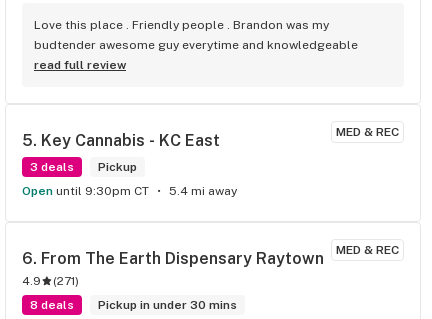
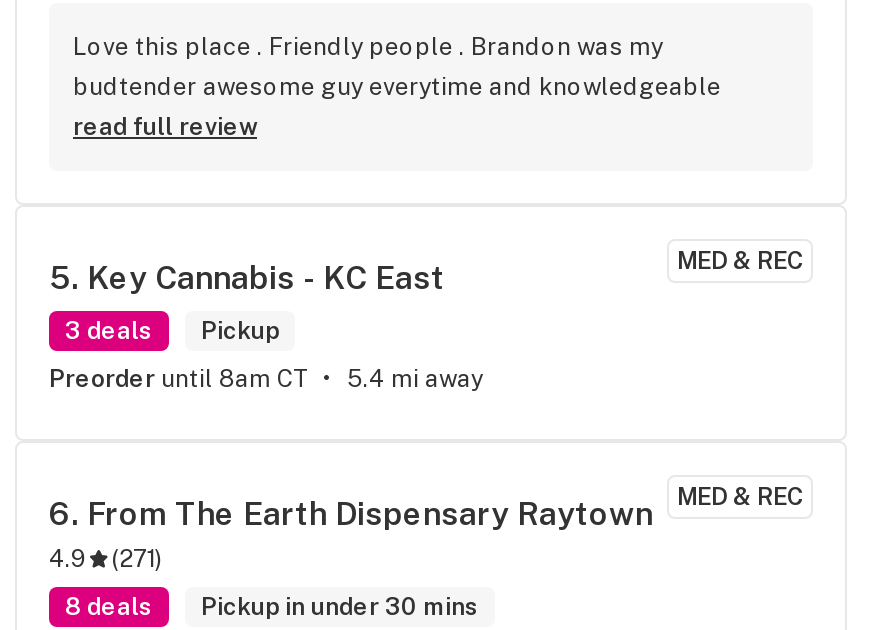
- Open until 9:30pm CT
+ Preorder until 8am CT
